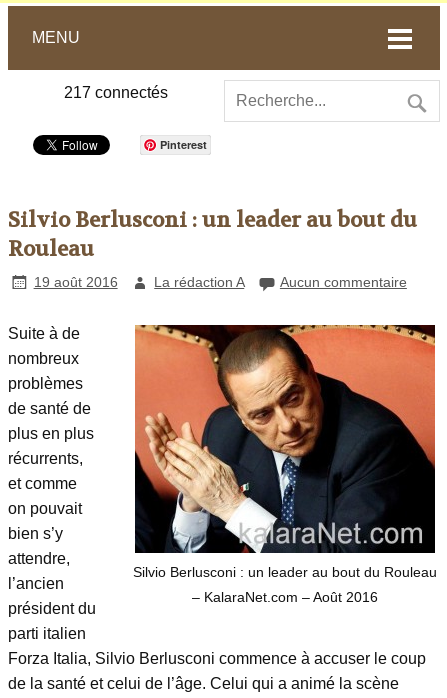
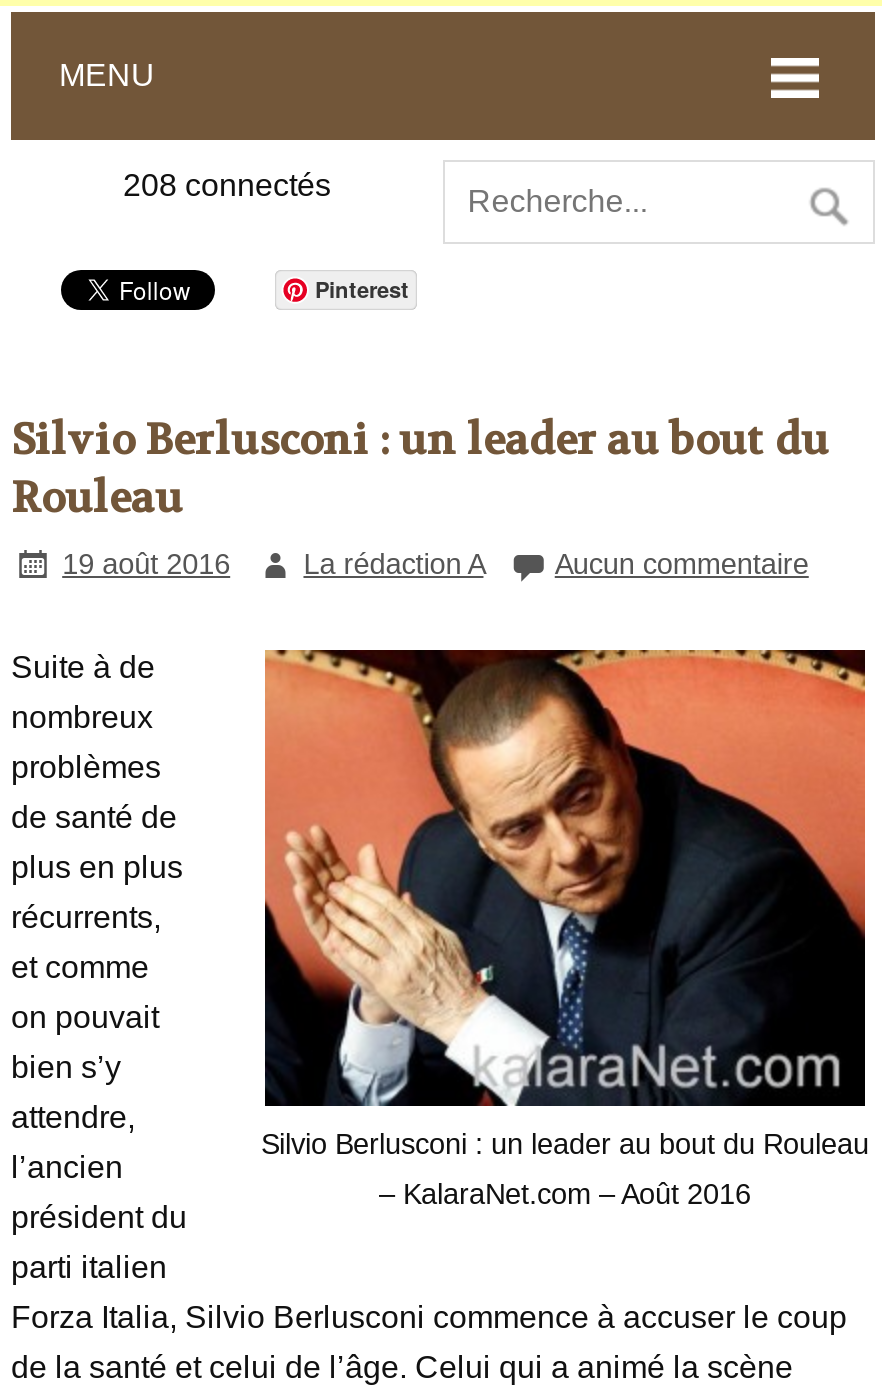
- 217 connectés
+ 208 connectés
